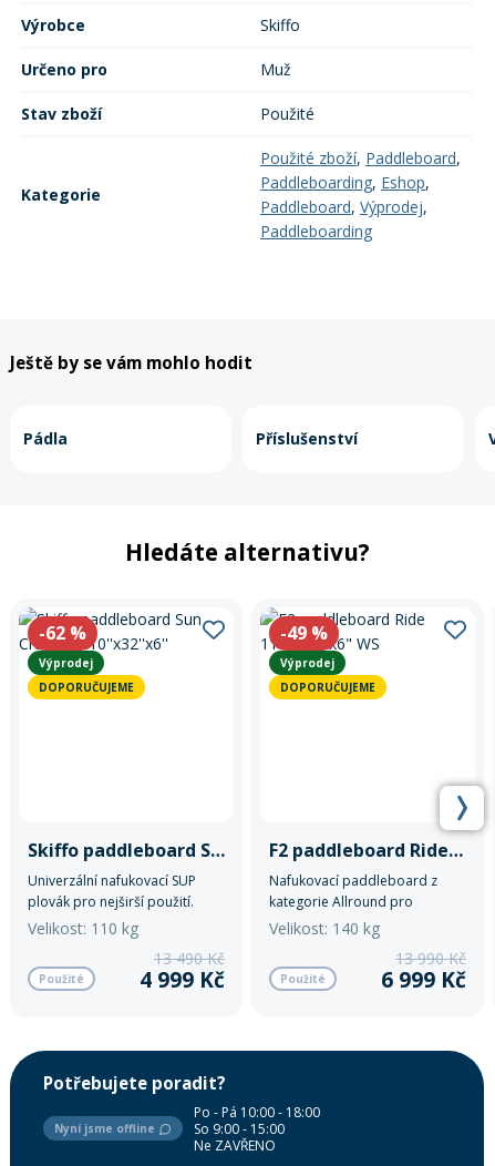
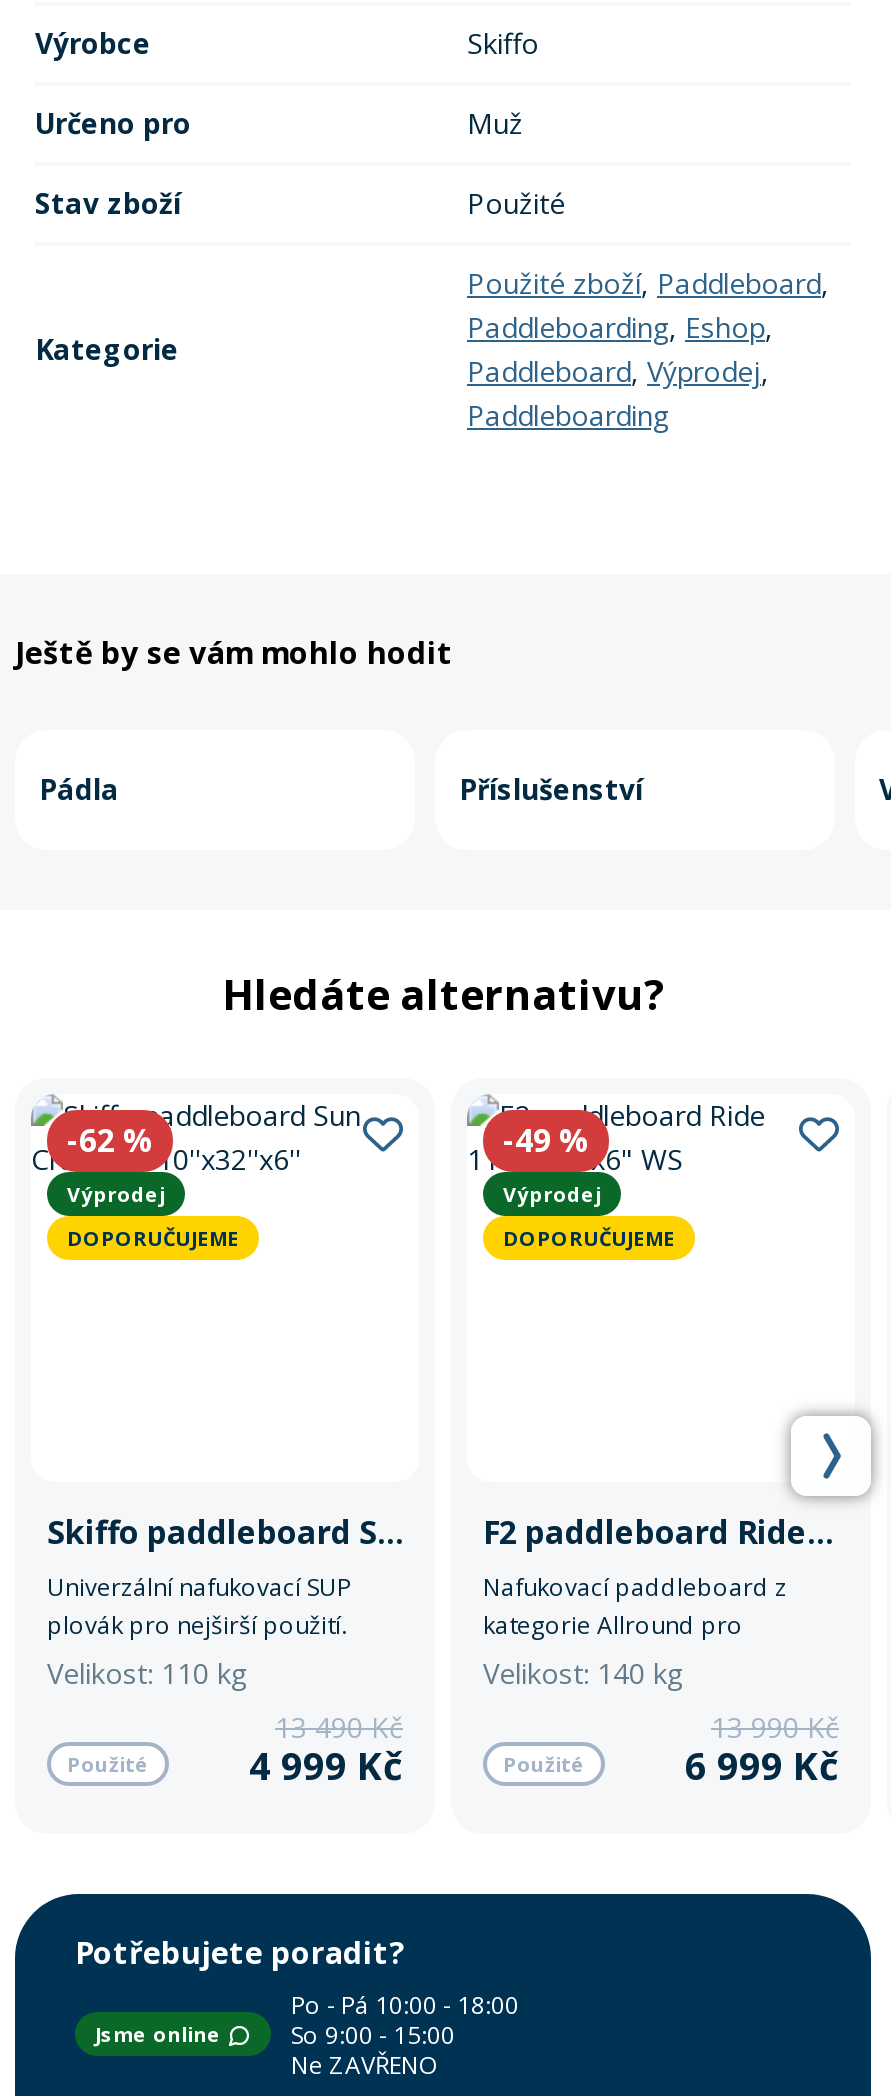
- Nyní jsme offline
+ Jsme online
